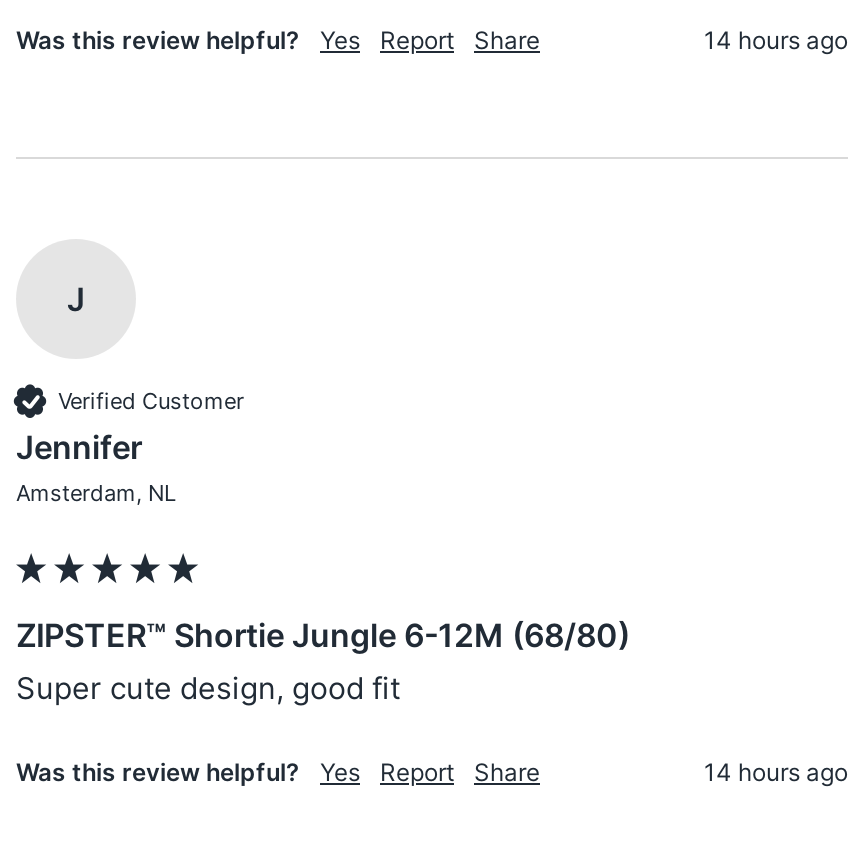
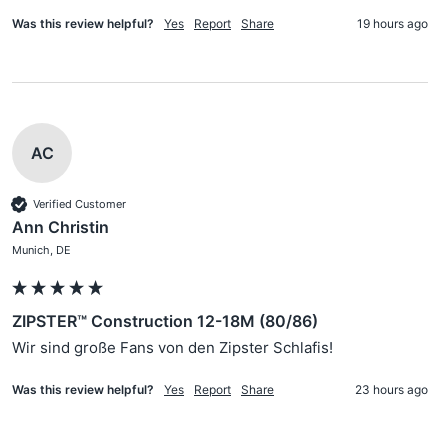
- 14 hours ago
+ 19 hours ago

- J
+ AC

- Jennifer
- Amsterdam, NL
+ Ann Christin
+ Munich, DE

- ZIPSTER™ Shortie Jungle 6-12M (68/80)
- Super cute design, good fit
+ ZIPSTER™ Construction 12-18M (80/86)
+ Wir sind große Fans von den Zipster Schlafis!

- 14 hours ago
+ 23 hours ago
